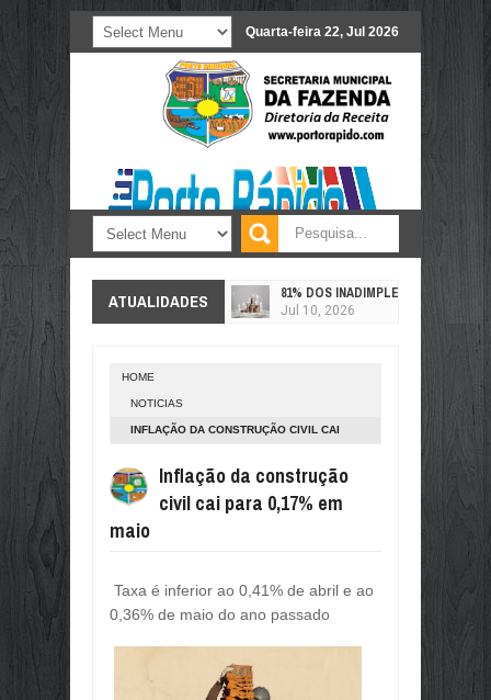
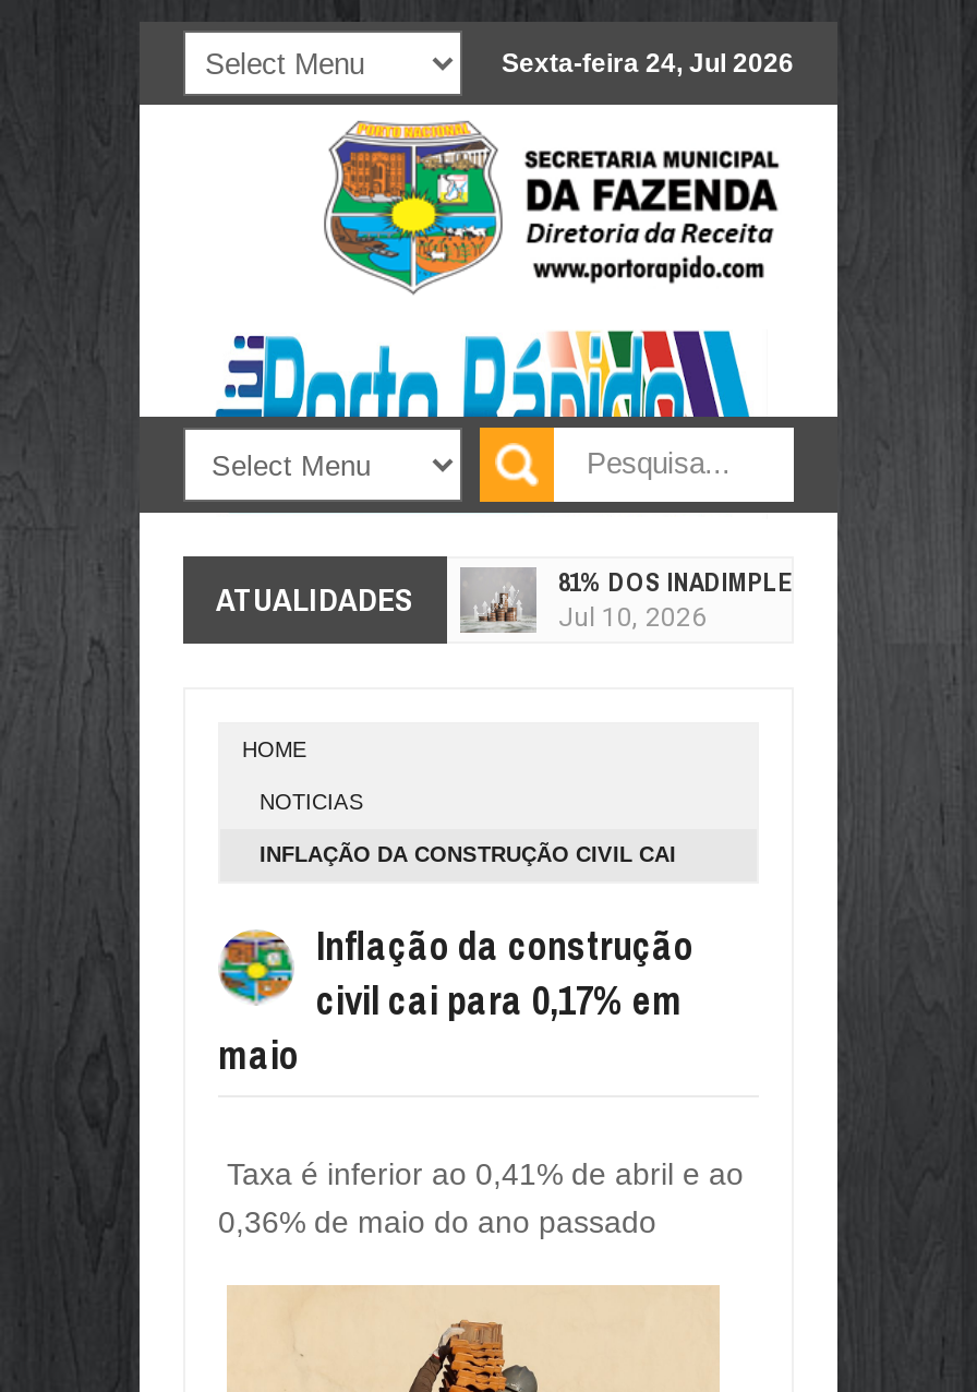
- Quarta-feira 22, Jul 2026
+ Sexta-feira 24, Jul 2026
